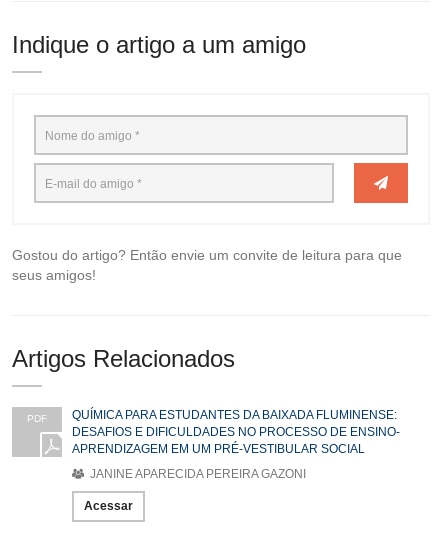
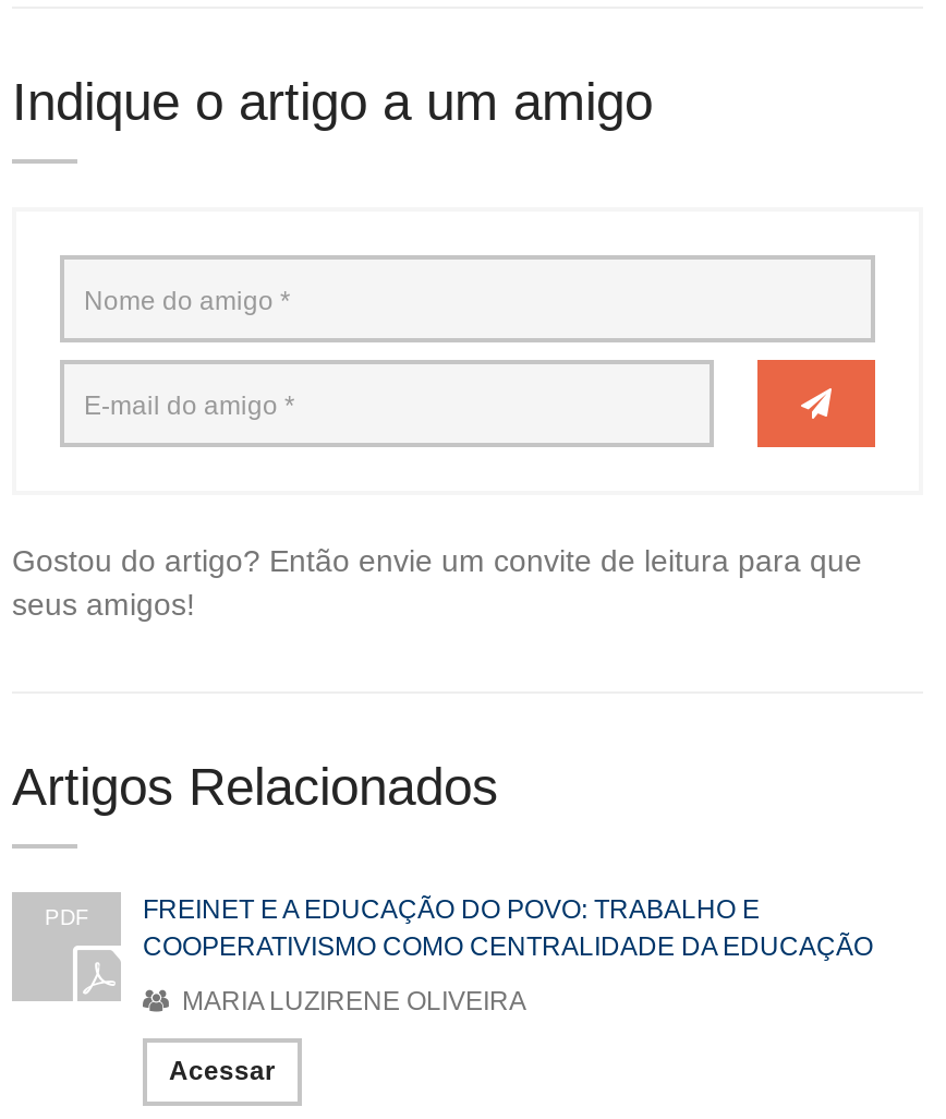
- QUÍMICA PARA ESTUDANTES DA BAIXADA FLUMINENSE:
- DESAFIOS E DIFICULDADES NO PROCESSO DE ENSINO-
- APRENDIZAGEM EM UM PRÉ-VESTIBULAR SOCIAL
+ FREINET E A EDUCAÇÃO DO POVO: TRABALHO E
+ COOPERATIVISMO COMO CENTRALIDADE DA EDUCAÇÃO

- JANINE APARECIDA PEREIRA GAZONI
+ MARIA LUZIRENE OLIVEIRA
